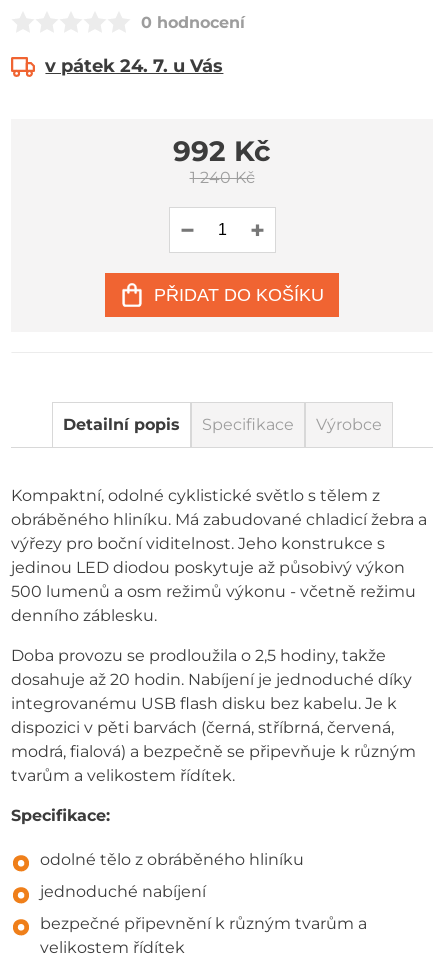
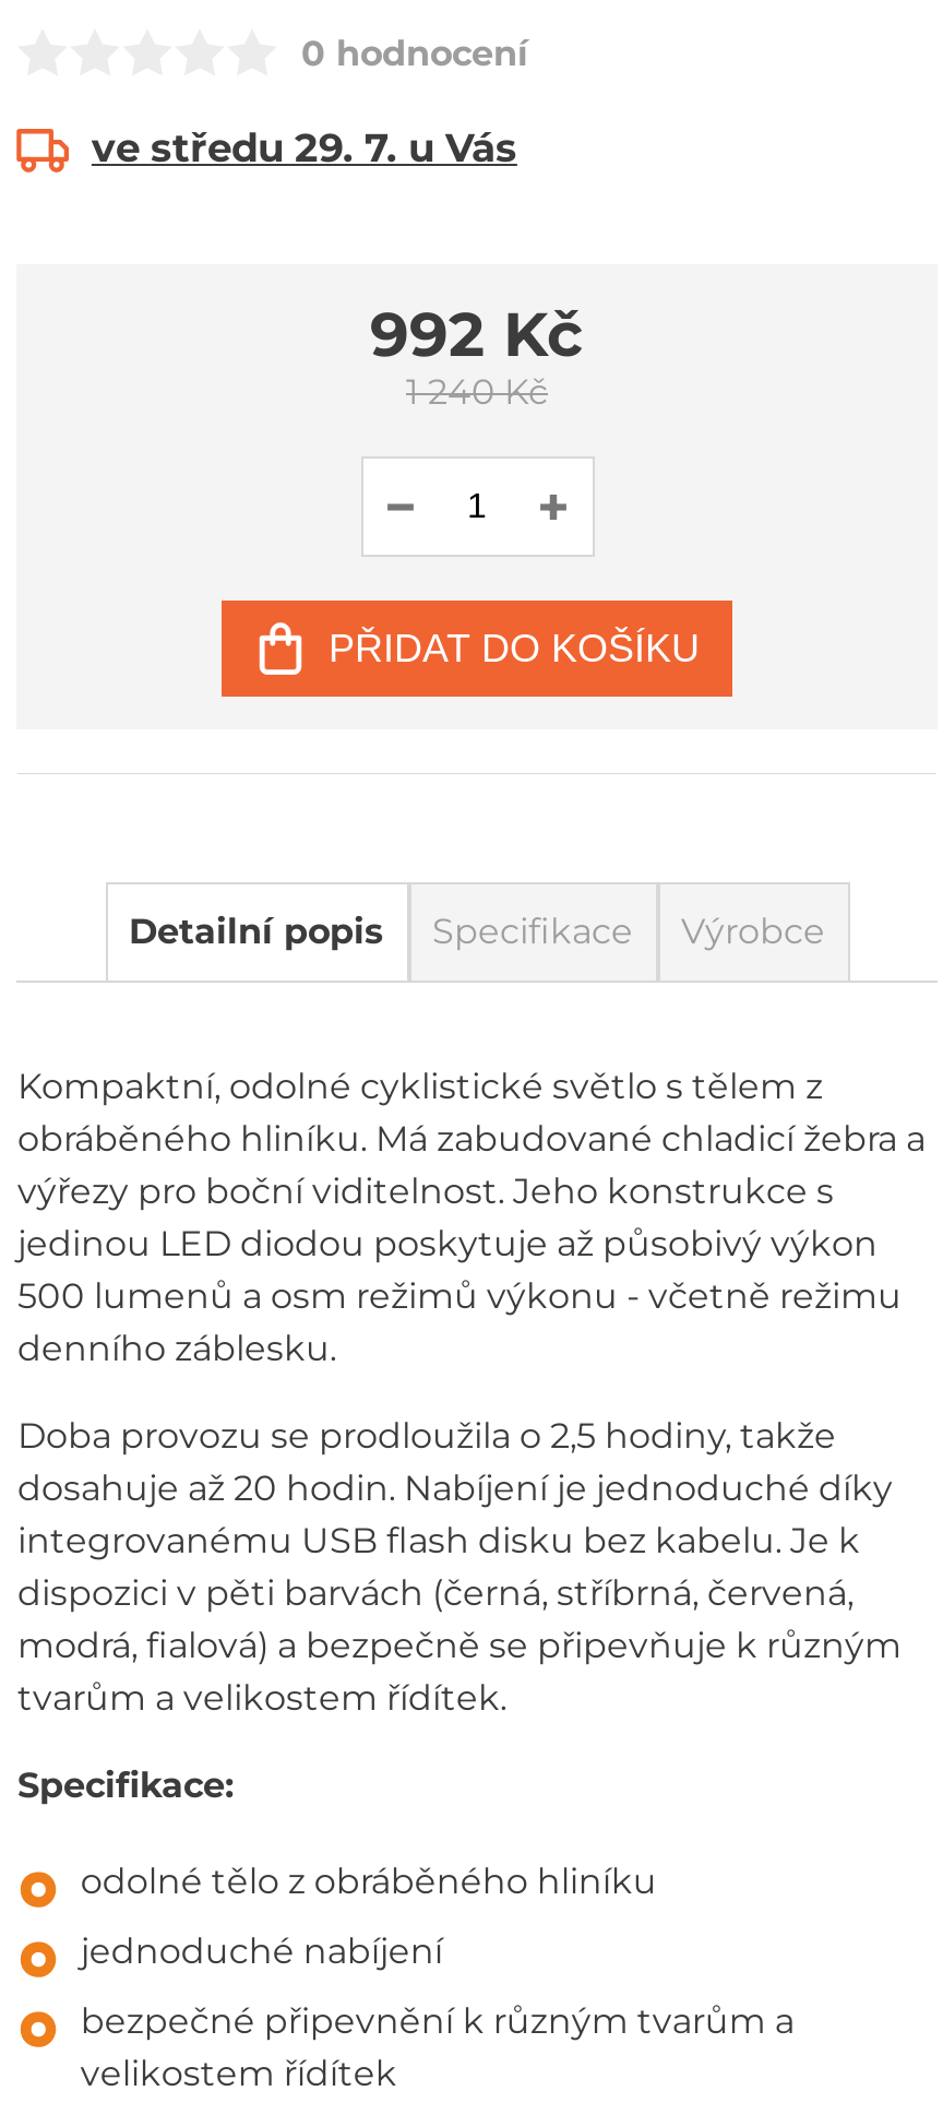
- v pátek 24. 7. u Vás
+ ve středu 29. 7. u Vás
